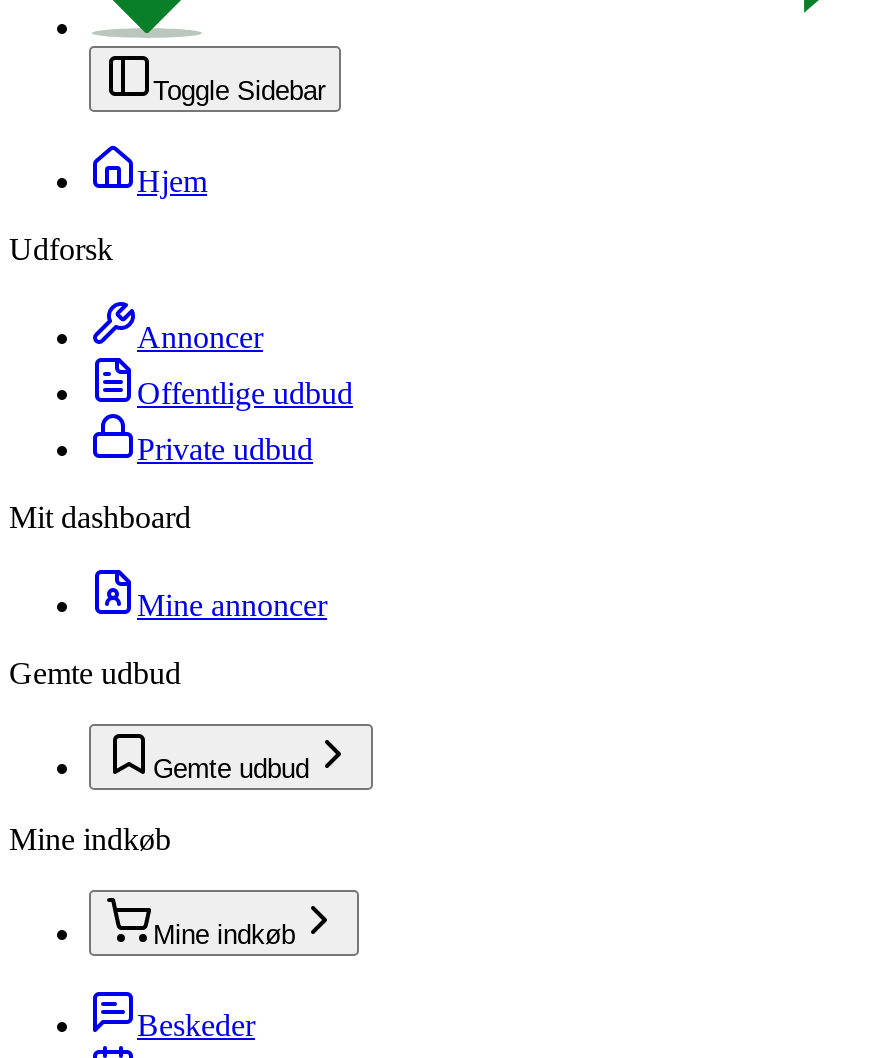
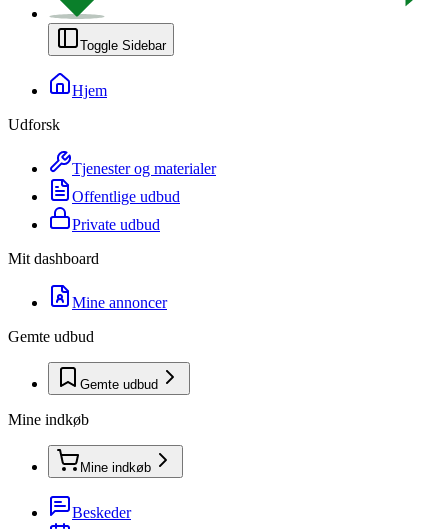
- Annoncer
+ Tjenester og materialer
